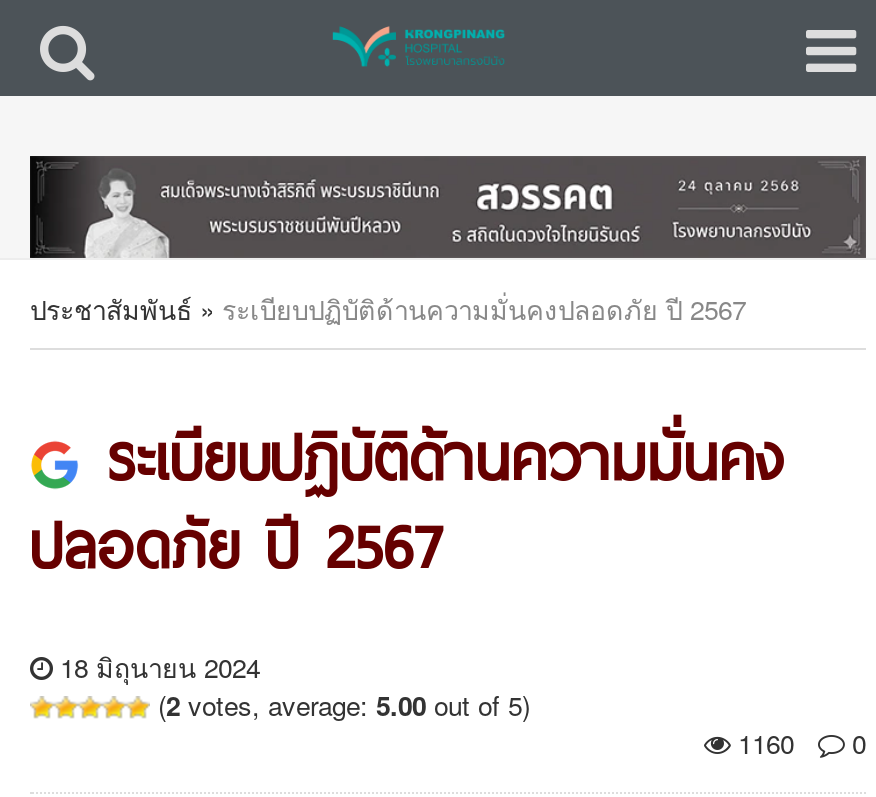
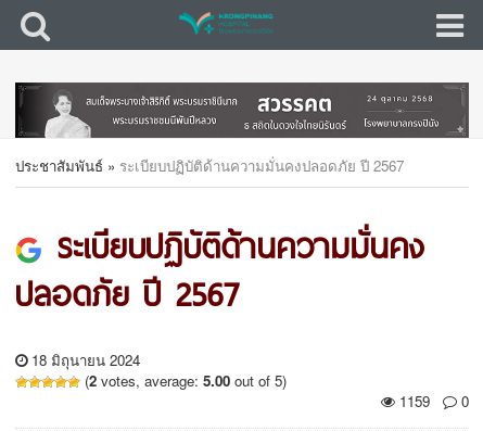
- 1160 0
+ 1159 0
